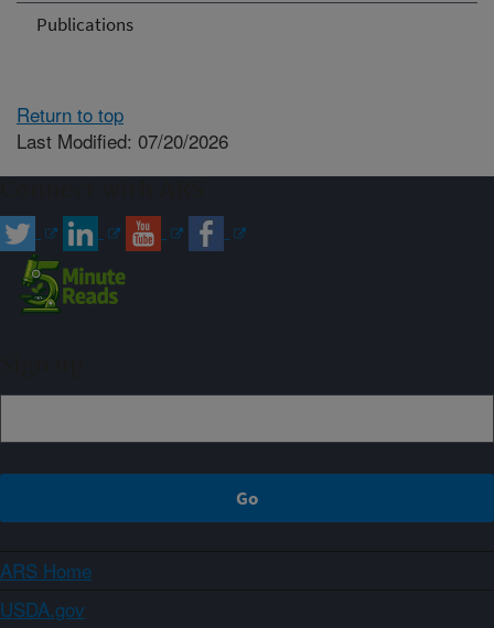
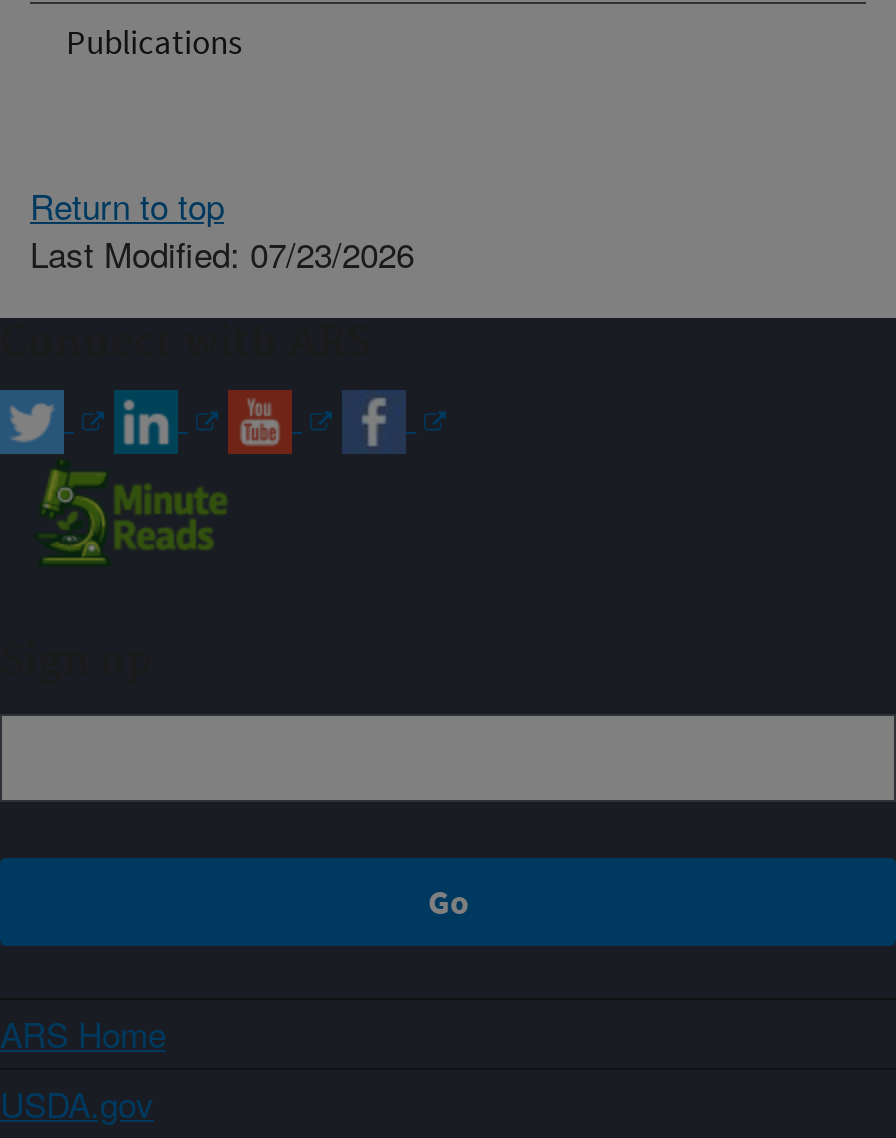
- Last Modified: 07/20/2026
+ Last Modified: 07/23/2026
